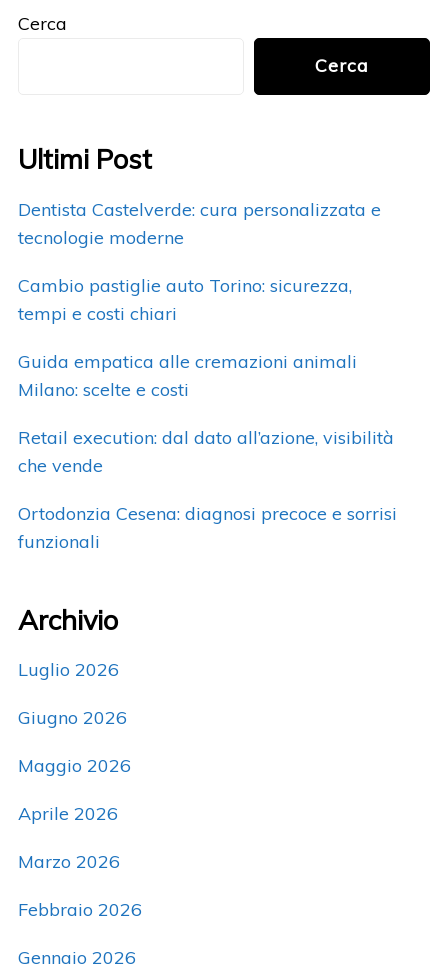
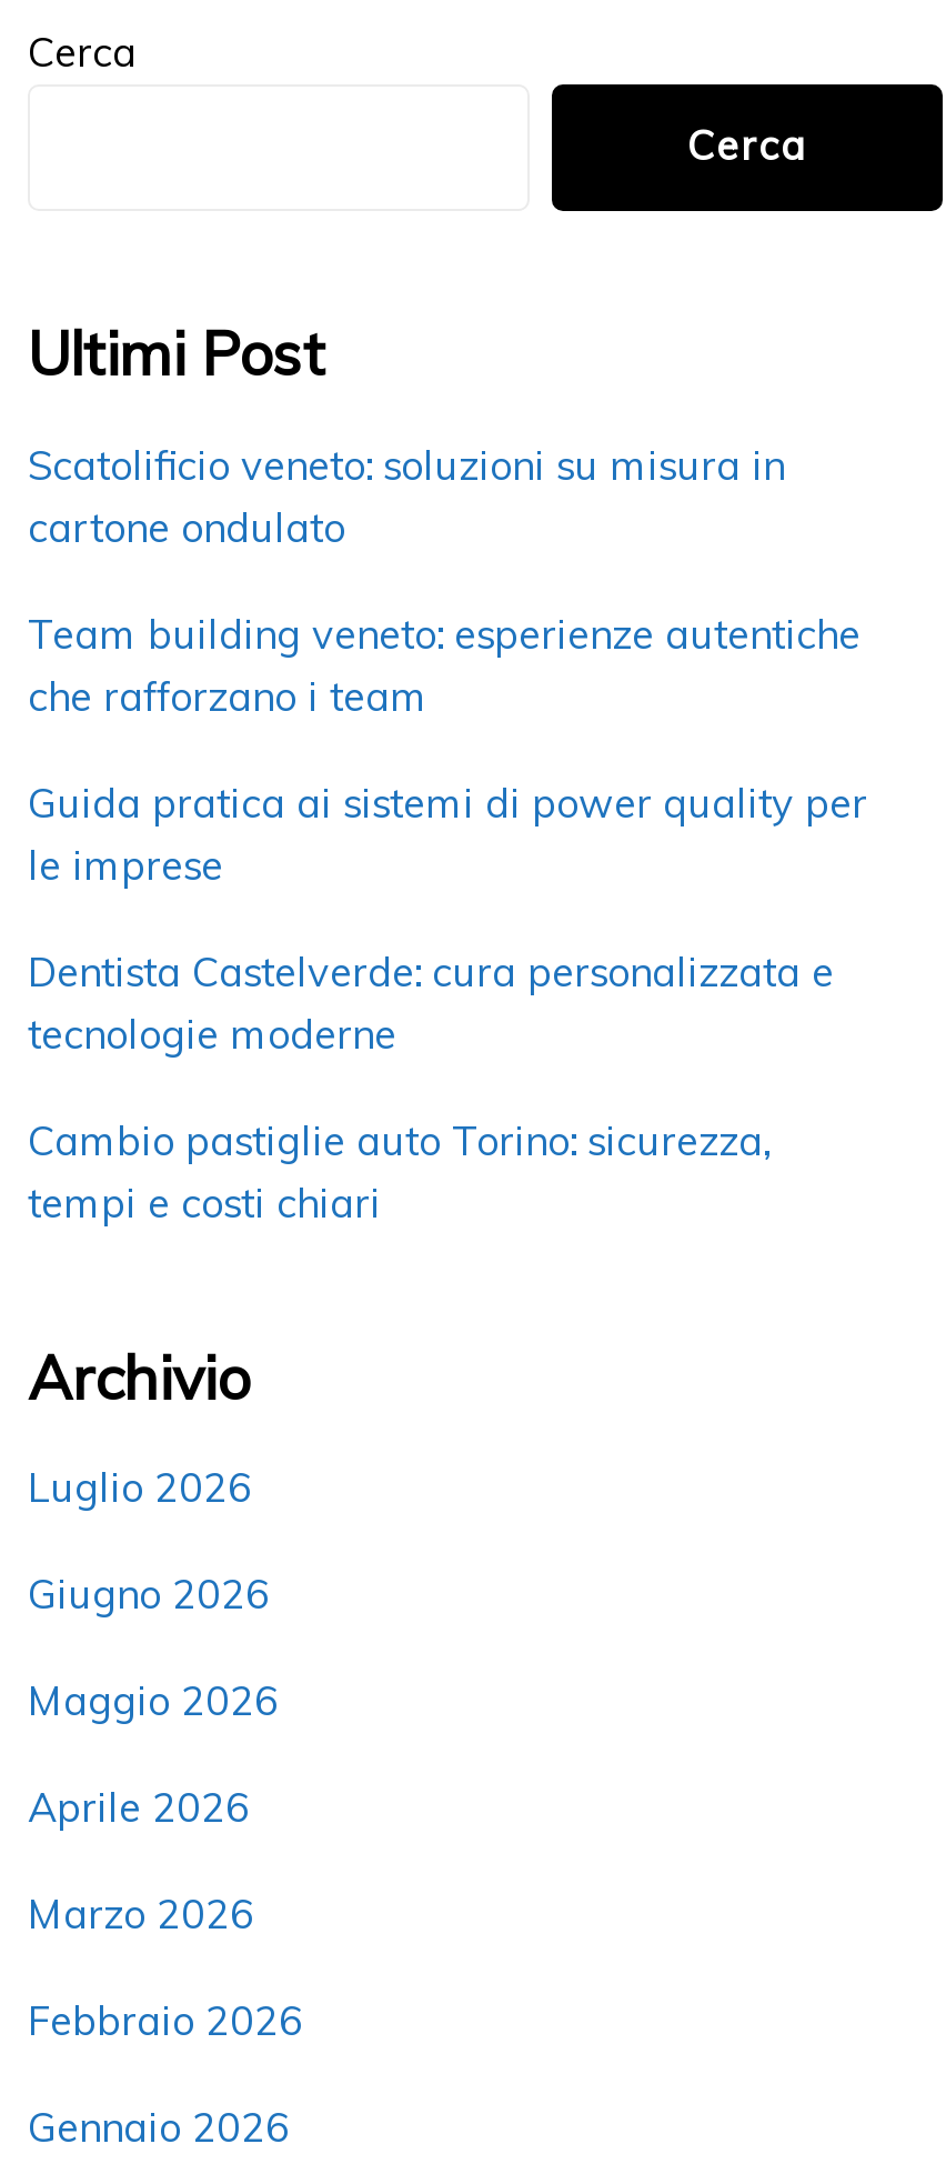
+ Scatolificio veneto: soluzioni su misura in
+ cartone ondulato
+ Team building veneto: esperienze autentiche
+ che rafforzano i team
+ Guida pratica ai sistemi di power quality per
+ le imprese

moved down: Dentista Castelverde: cura personalizzata e | tecnologie moderne | Cambio pastiglie auto Torino: sicurezza, | tempi e costi chiari

- Guida empatica alle cremazioni animali
- Milano: scelte e costi
- Retail execution: dal dato all’azione, visibilità
- che vende
- Ortodonzia Cesena: diagnosi precoce e sorrisi
- funzionali
